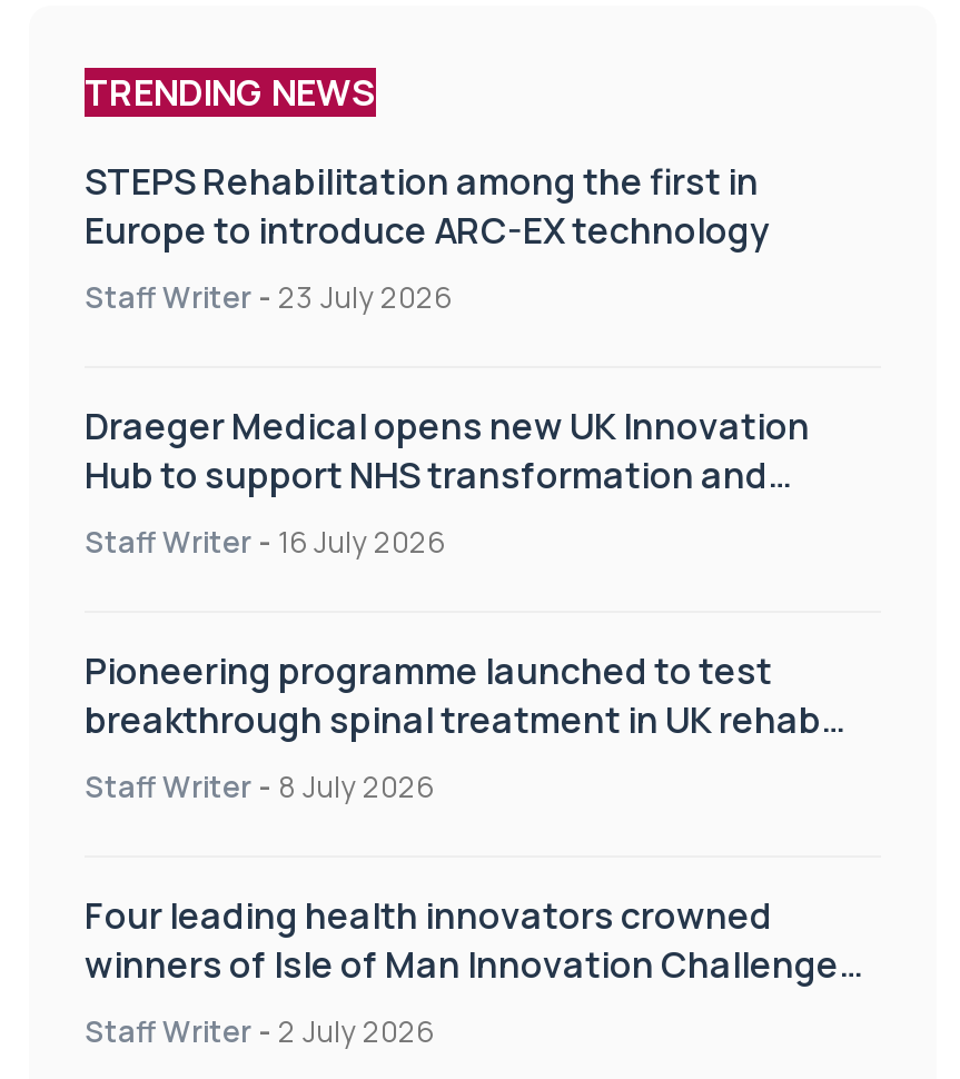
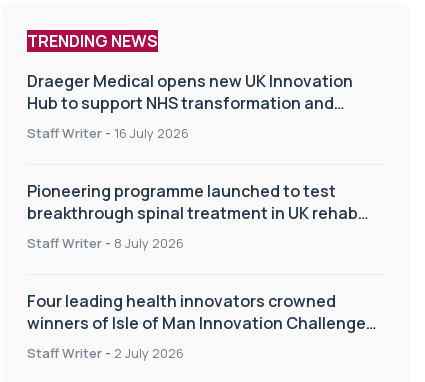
- STEPS Rehabilitation among the first in
- Europe to introduce ARC-EX technology
- Staff Writer - 23 July 2026
